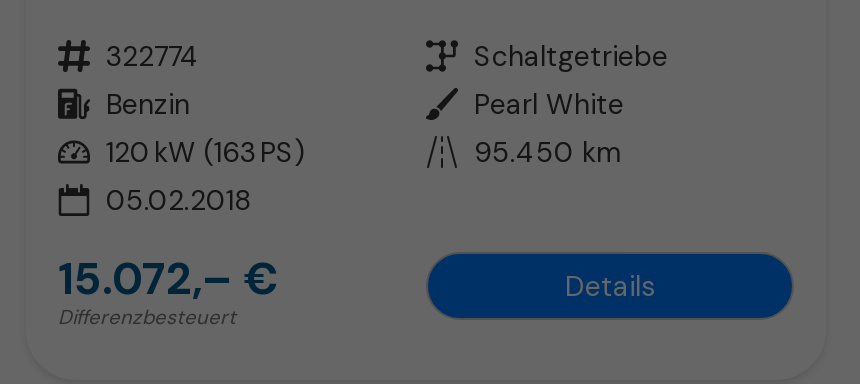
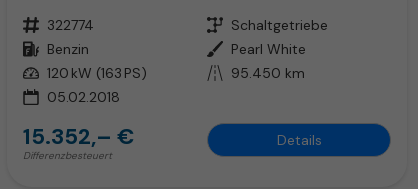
- 15.072,– €
+ 15.352,– €
